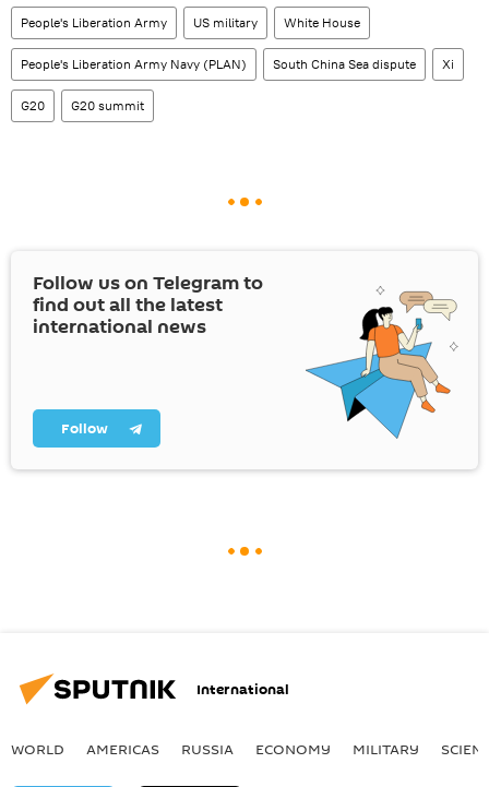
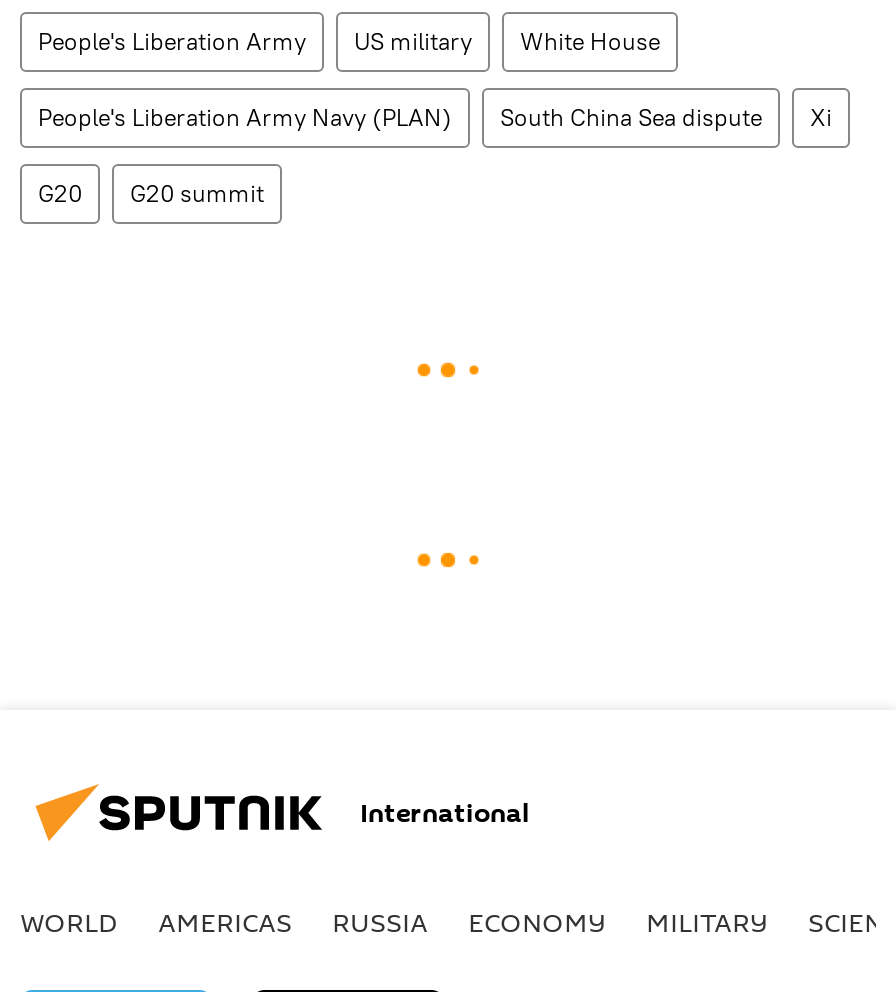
- [image]
- Follow us on Telegram to
- find out all the latest
- international news

- Follow
